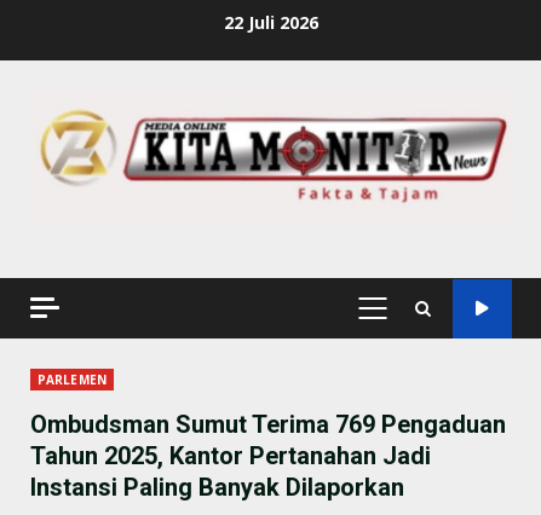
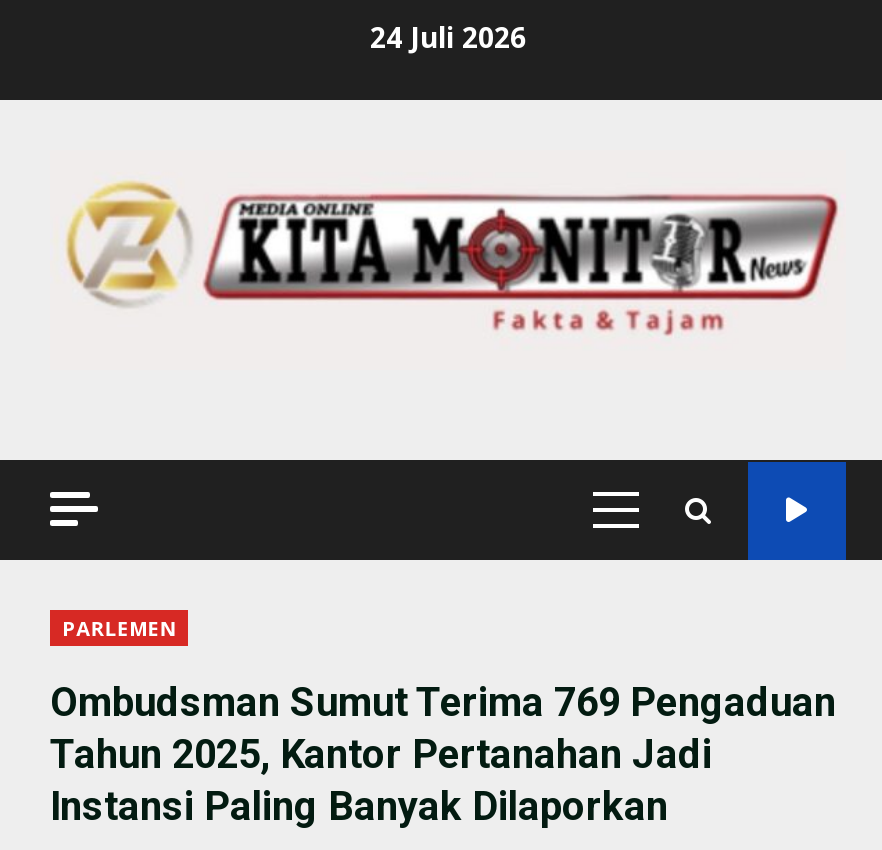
- 22 Juli 2026
+ 24 Juli 2026
